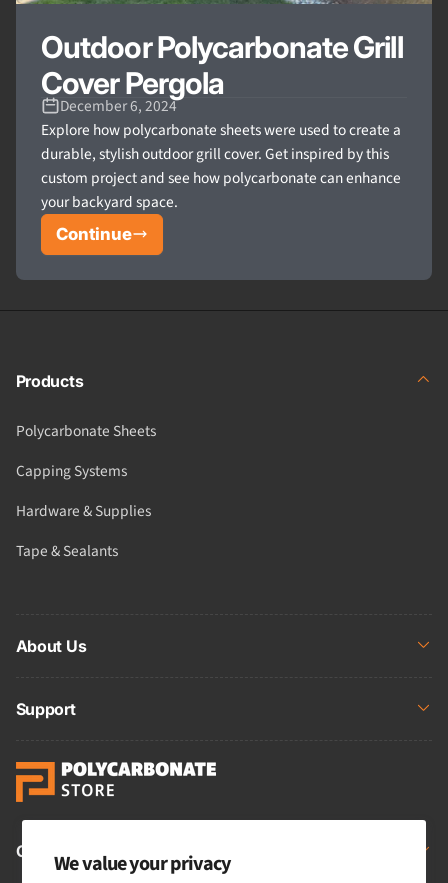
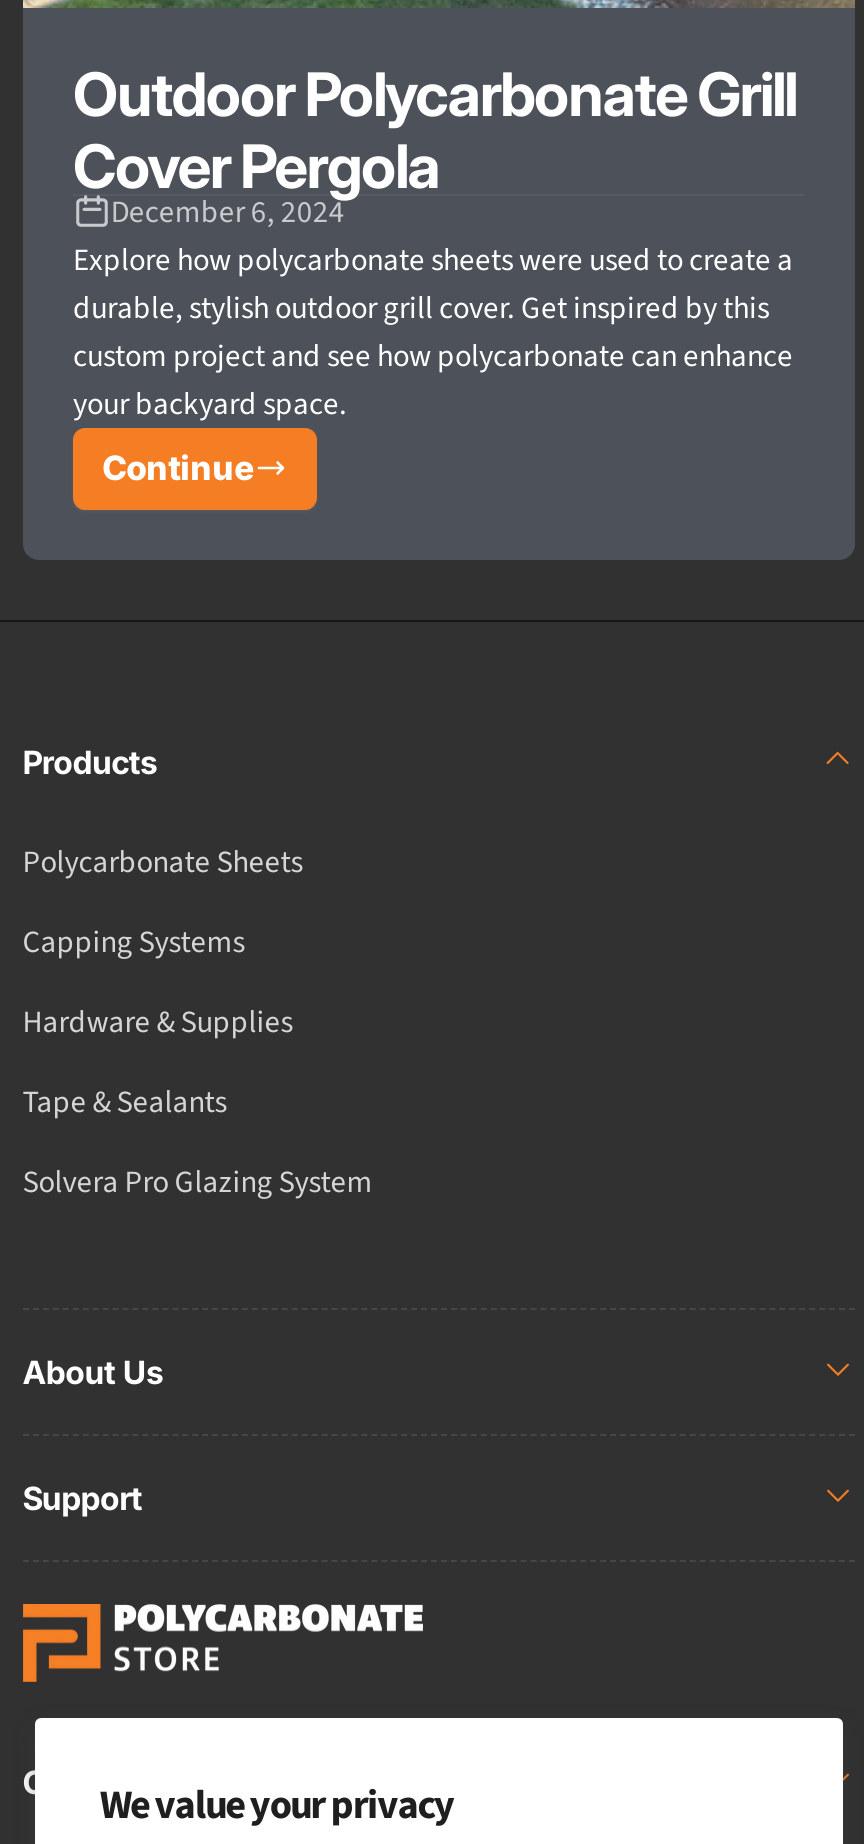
+ Solvera Pro Glazing System
